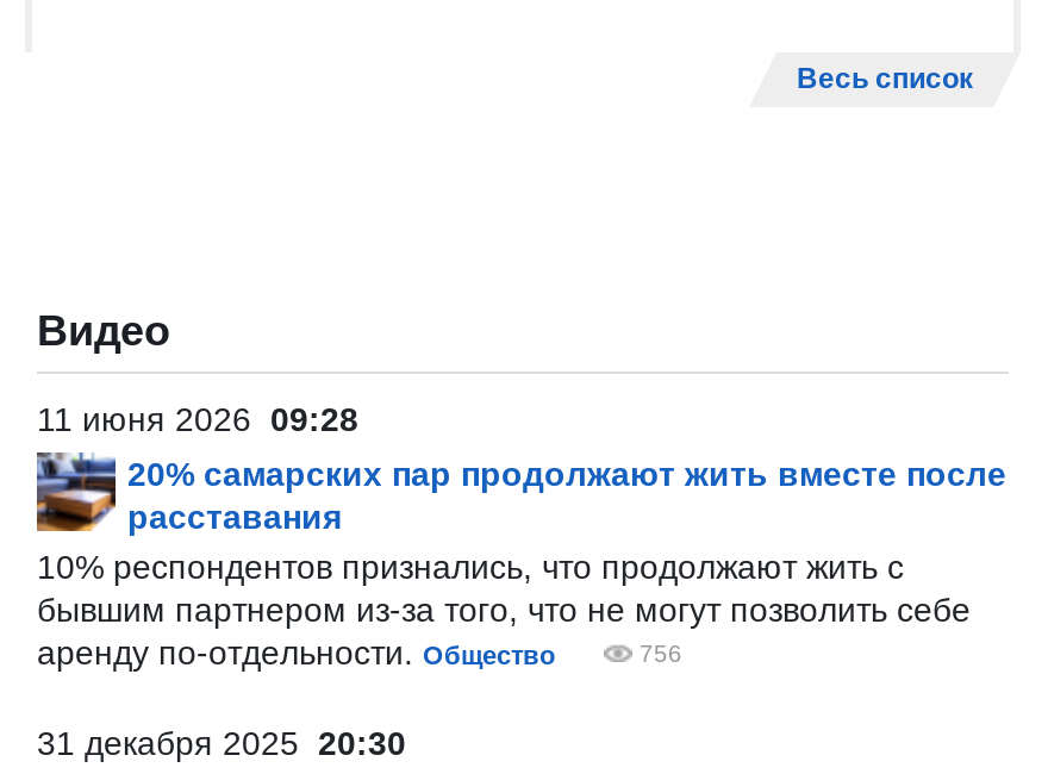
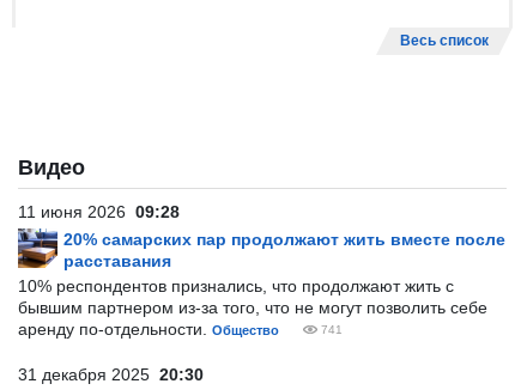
- 756
+ 741
